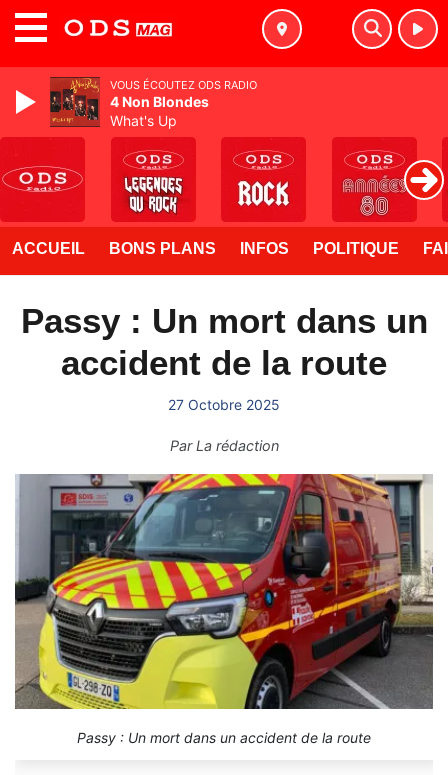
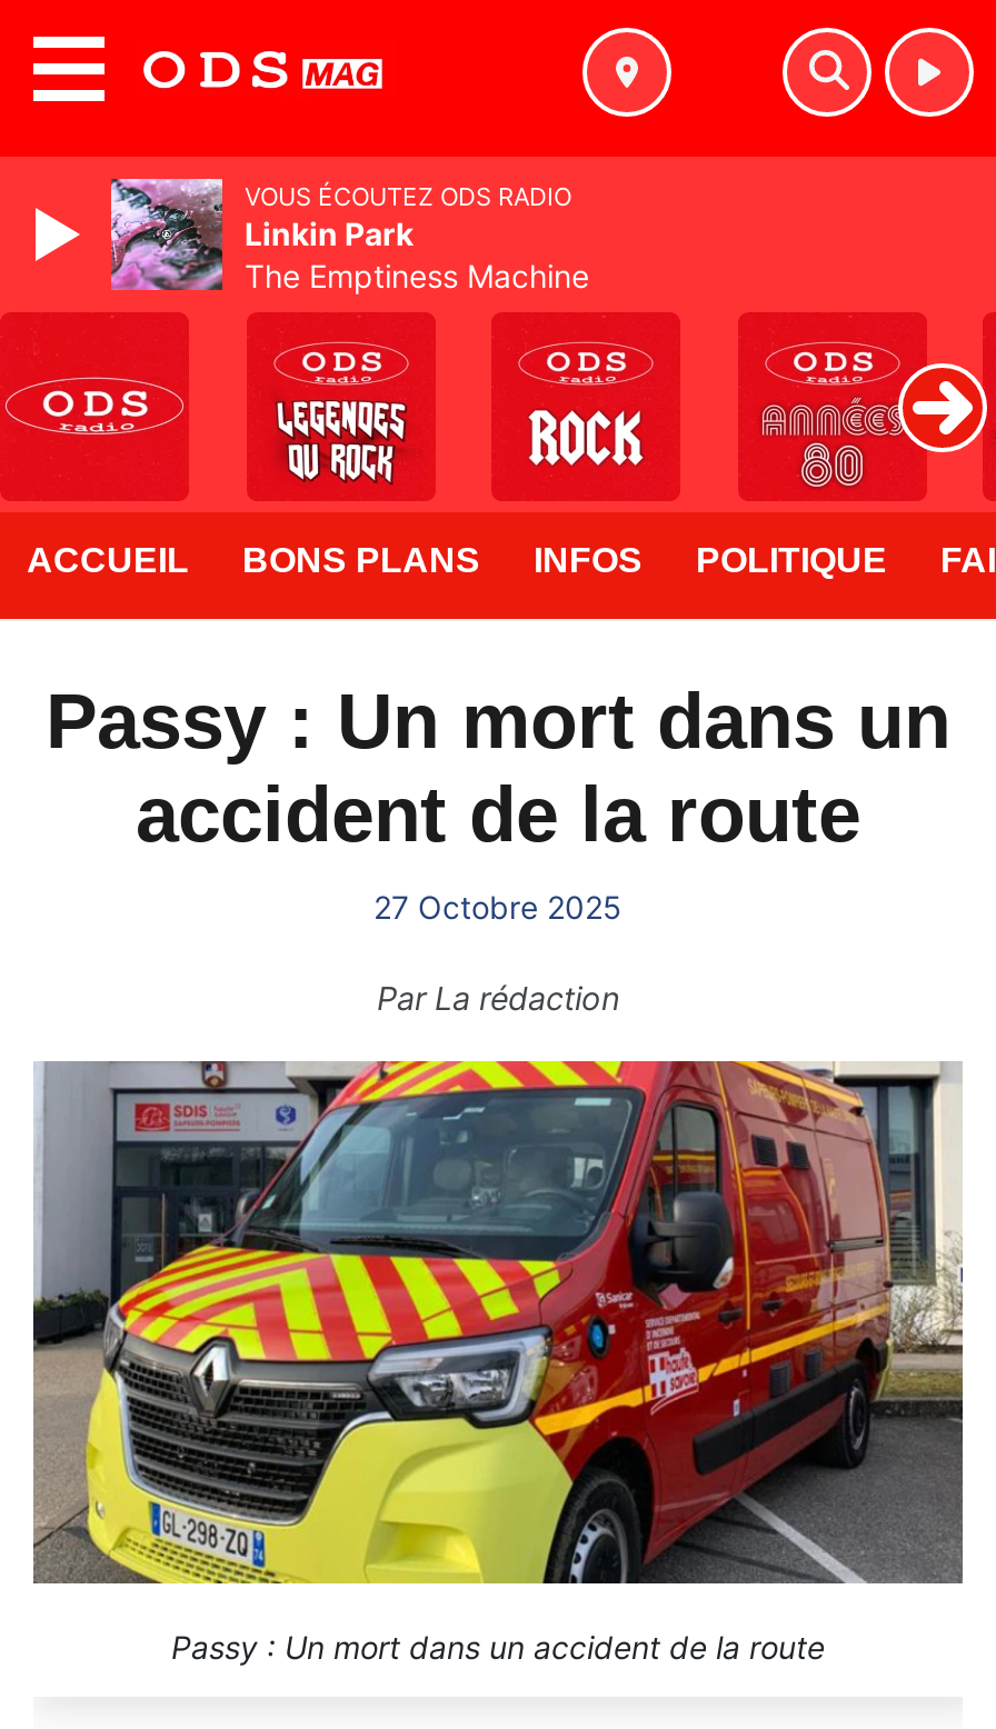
- [image]
- 4 Non Blondes
- What's Up
+ [image]
+ Linkin Park
+ The Emptiness Machine
